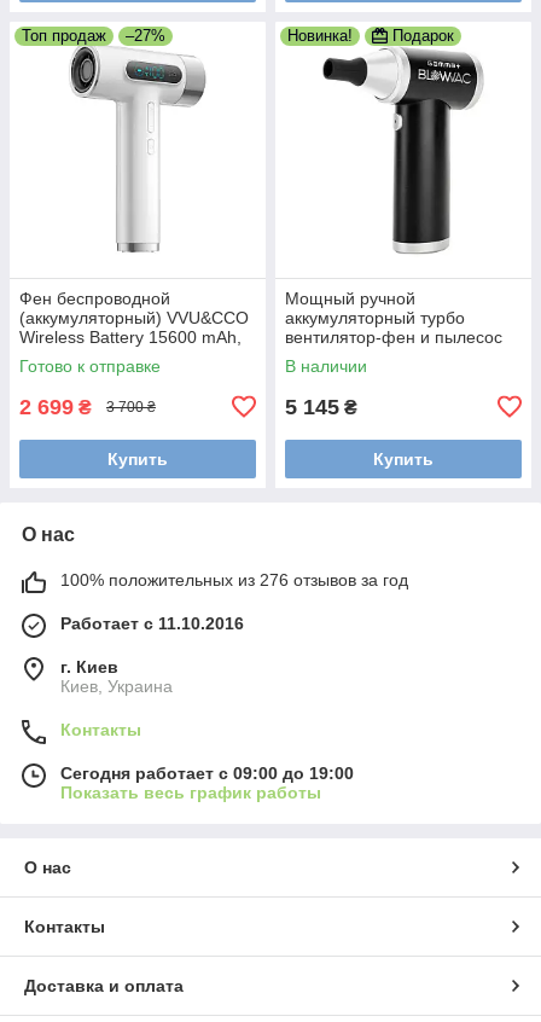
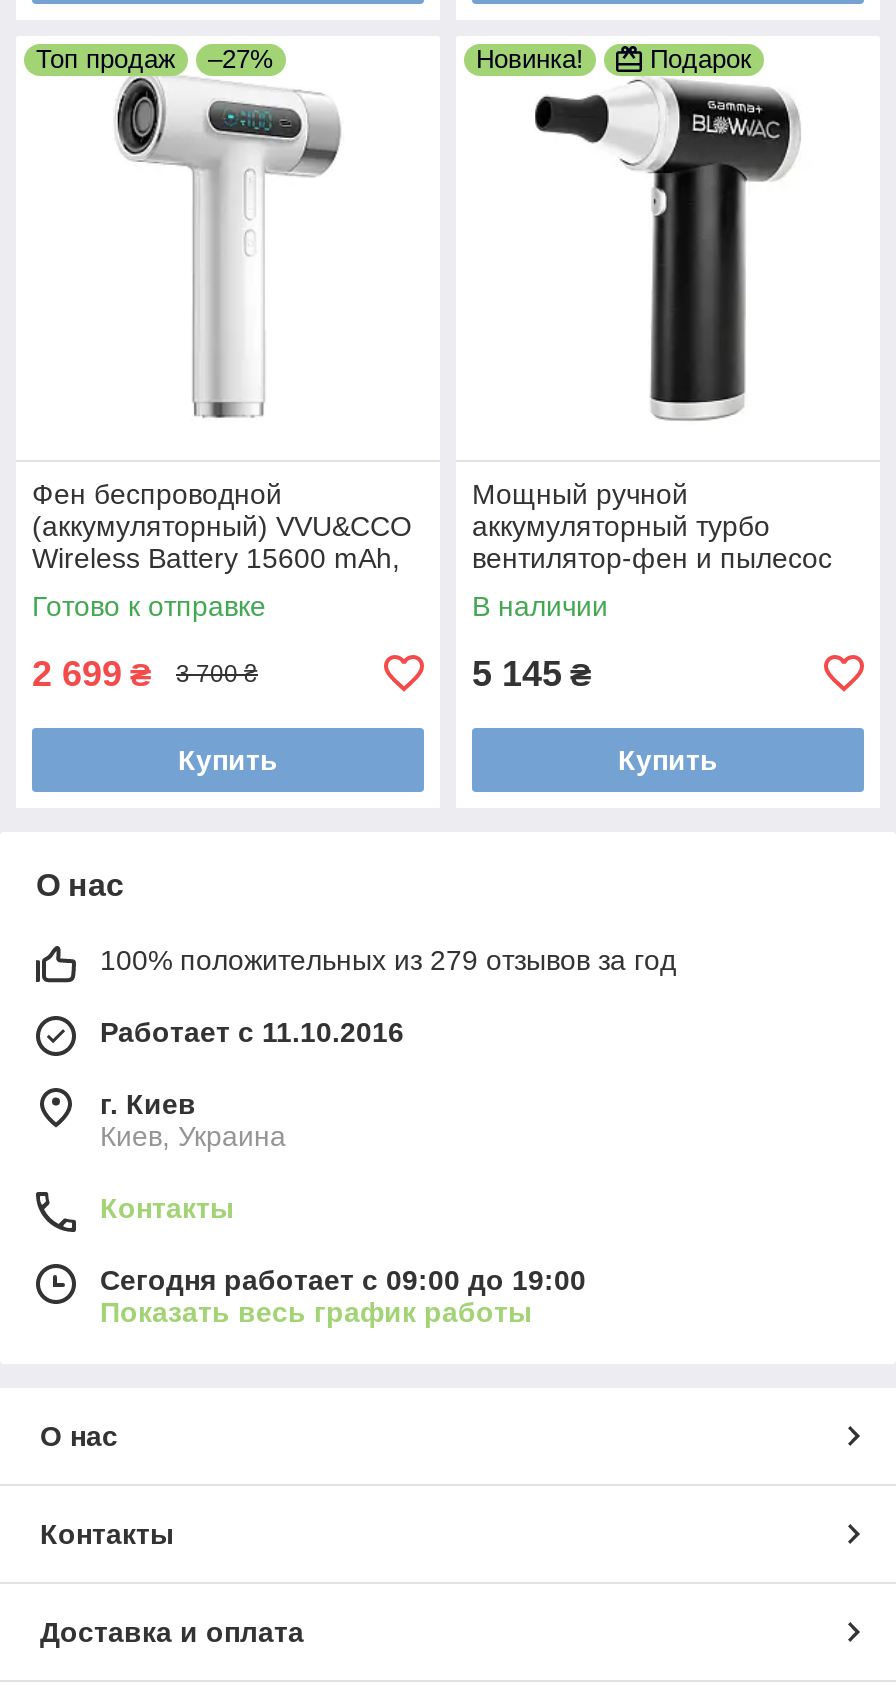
- 100% положительных из 276 отзывов за год
+ 100% положительных из 279 отзывов за год
